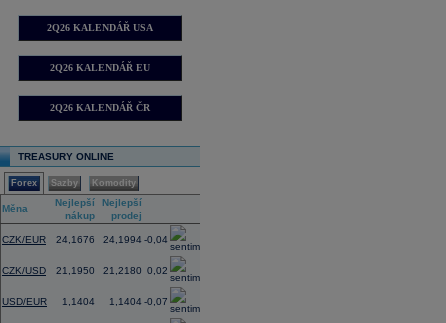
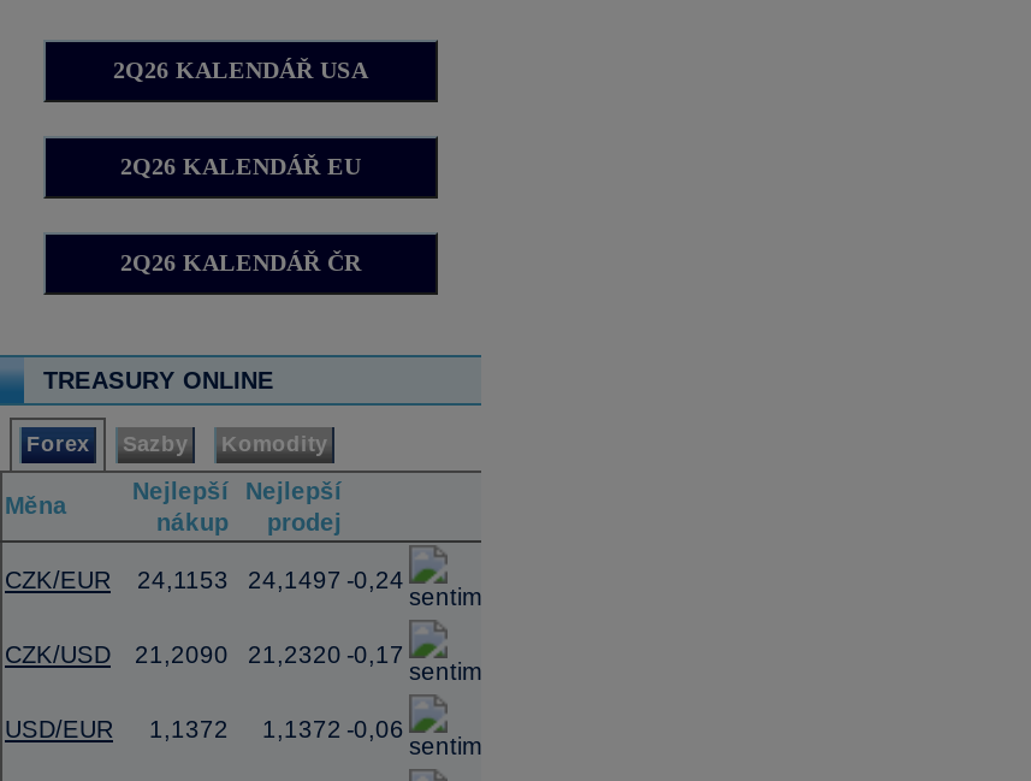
- 24,1676
+ 24,1153

- 24,1994 -0,04
+ 24,1497 -0,24

- 21,1950
+ 21,2090

- 21,2180 0,02
+ 21,2320 -0,17

- 1,1404
+ 1,1372

- 1,1404 -0,07
+ 1,1372 -0,06
